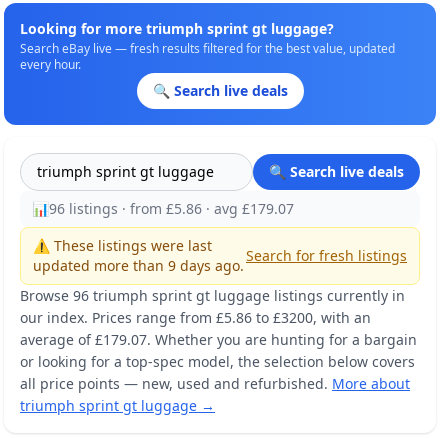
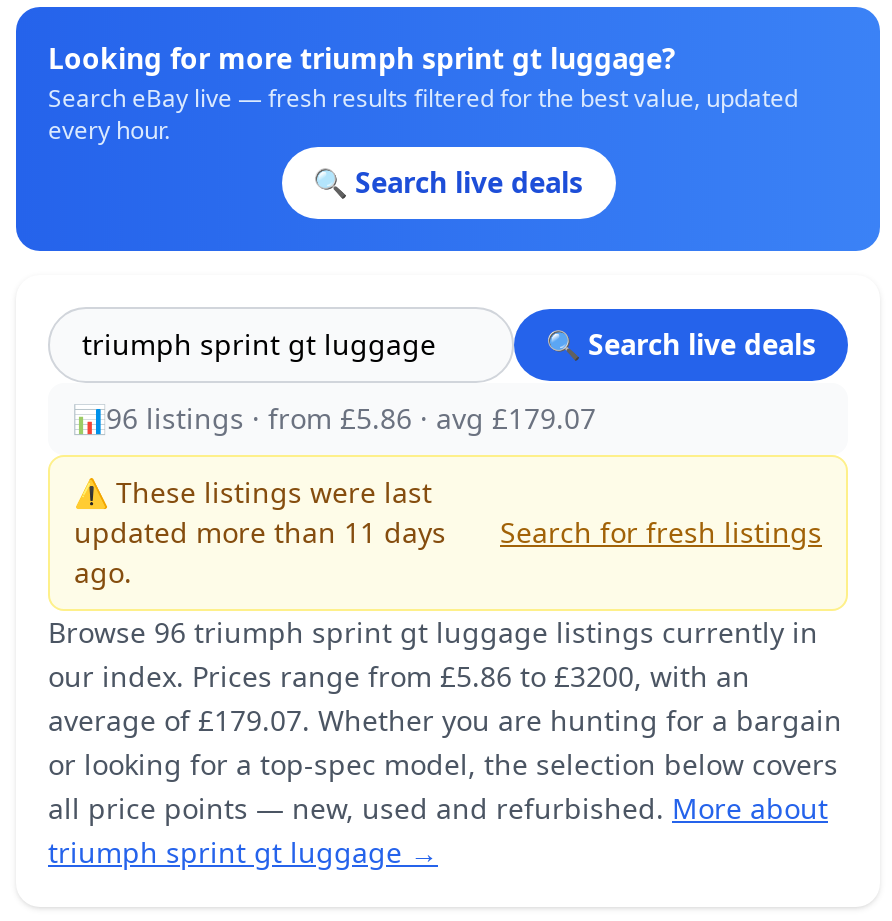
- updated more than 9 days ago.
+ updated more than 11 days
+ ago.
